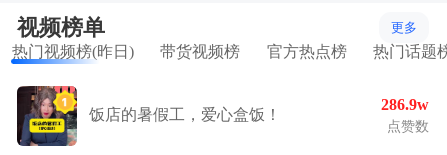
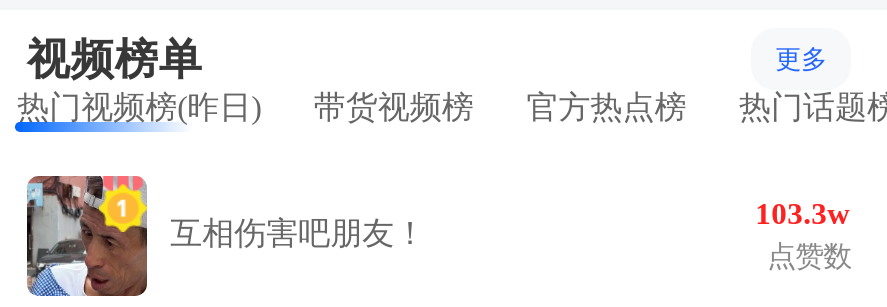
- [image]
- 饭店的暑假工，爱心盒饭！
+ [image]
+ 互相伤害吧朋友！

- 286.9w
+ 103.3w
